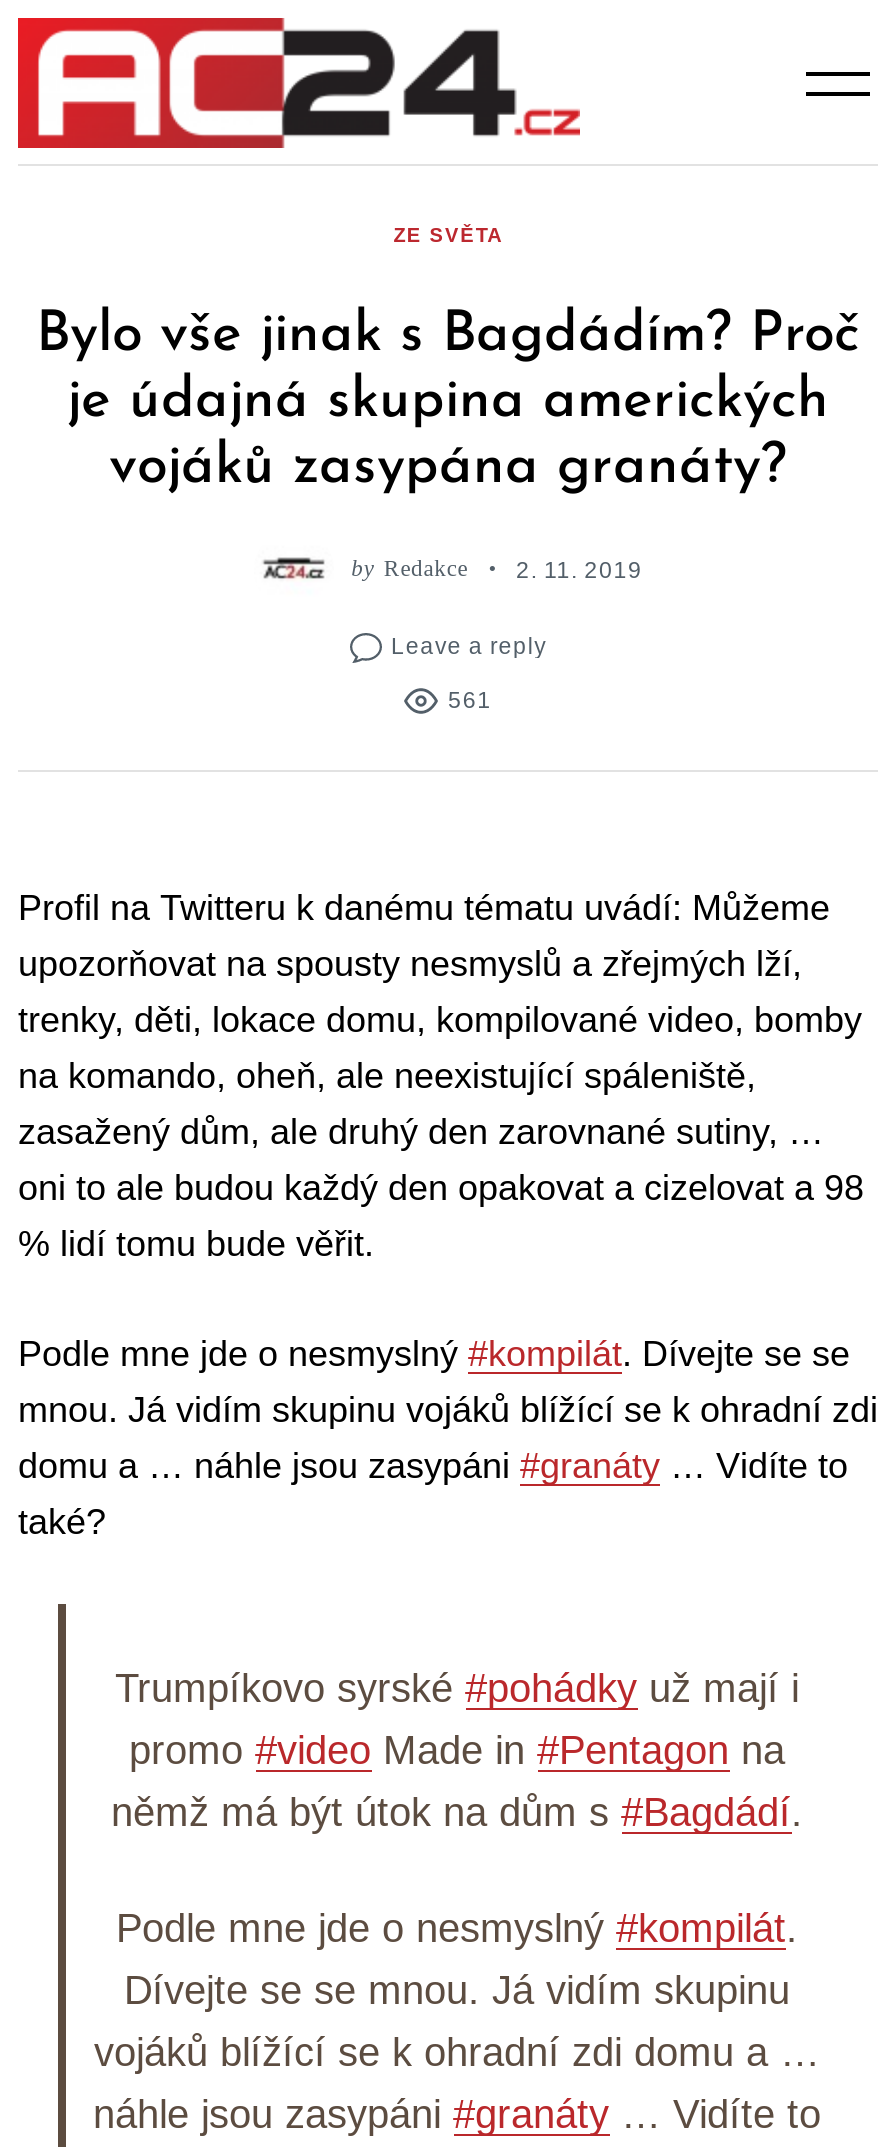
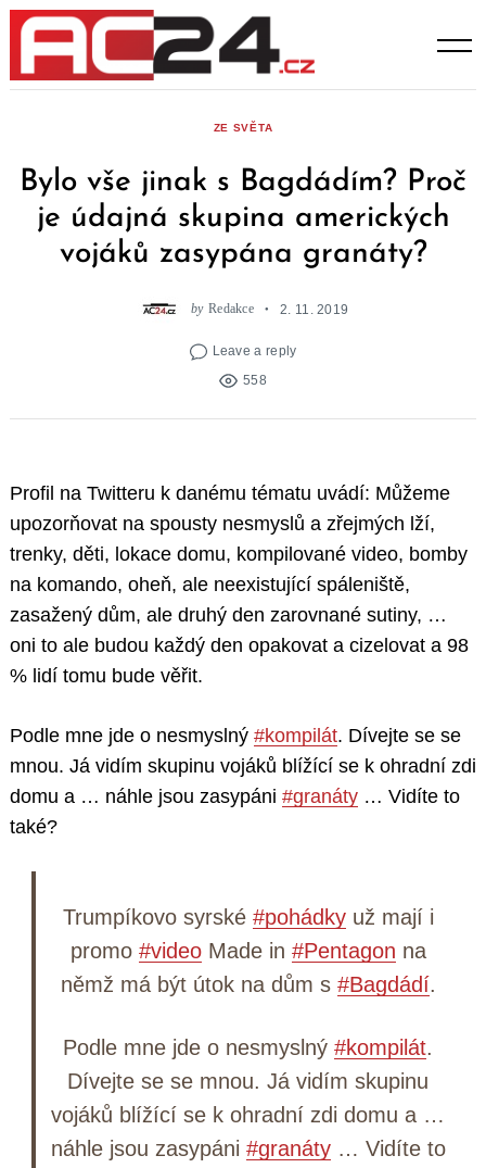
- 561
+ 558
